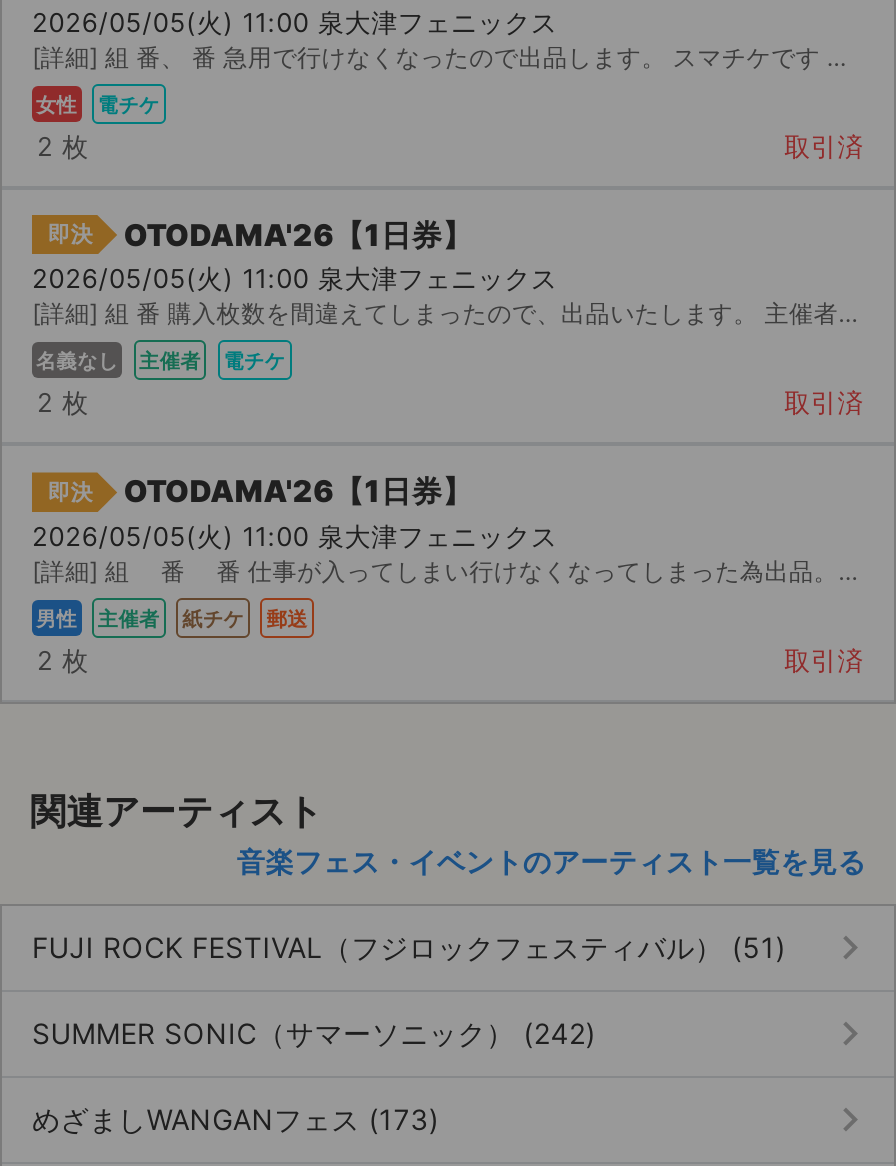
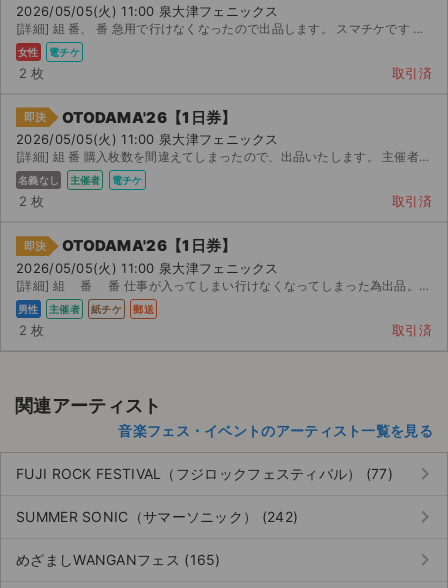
- FUJI ROCK FESTIVAL（フジロックフェスティバル） (51)
+ FUJI ROCK FESTIVAL（フジロックフェスティバル） (77)

- めざましWANGANフェス (173)
+ めざましWANGANフェス (165)
